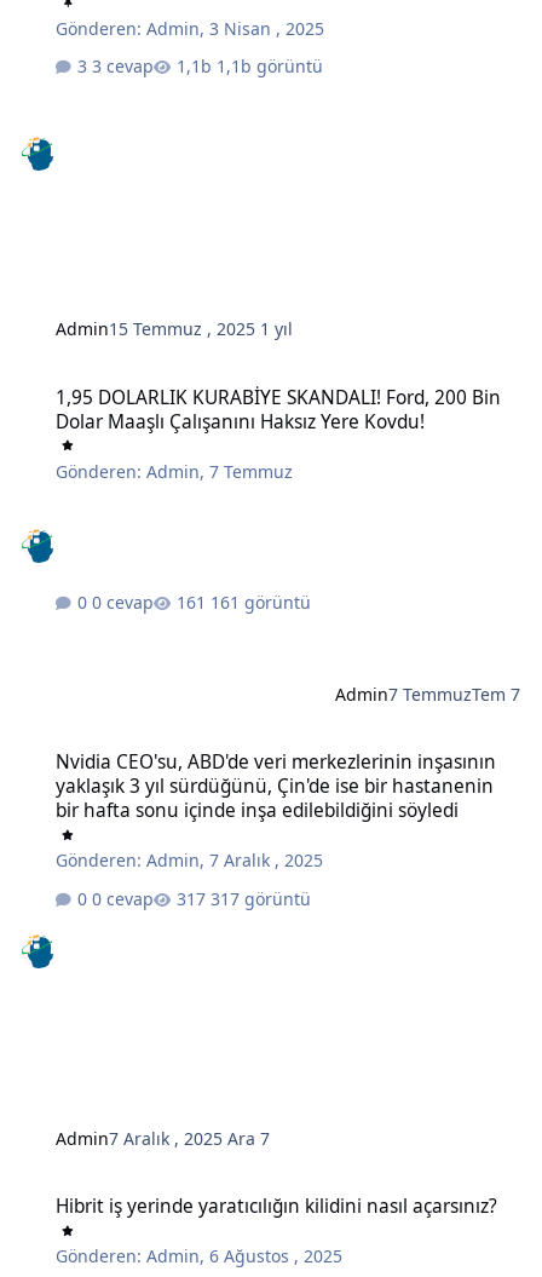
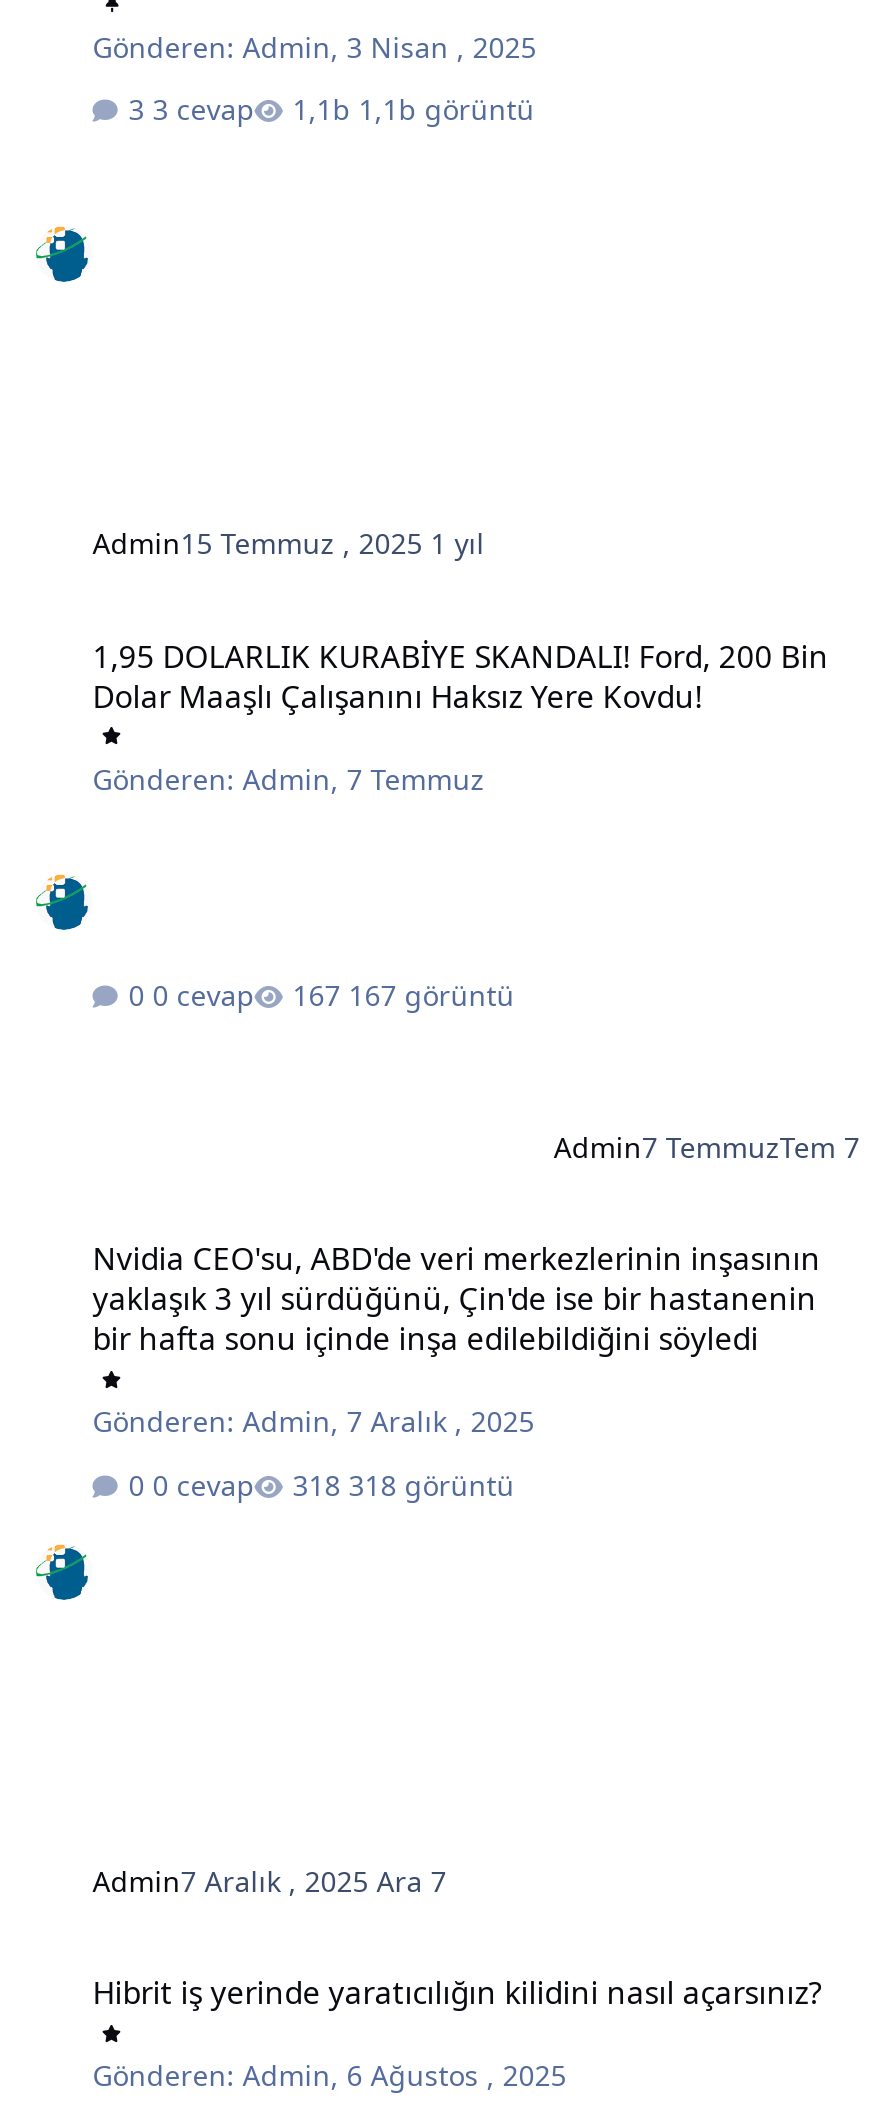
- 161 görüntü
+ 167 görüntü

- 317 görüntü
+ 318 görüntü
